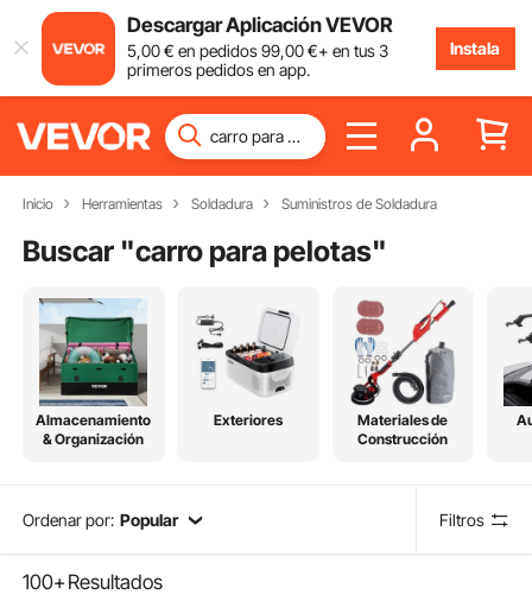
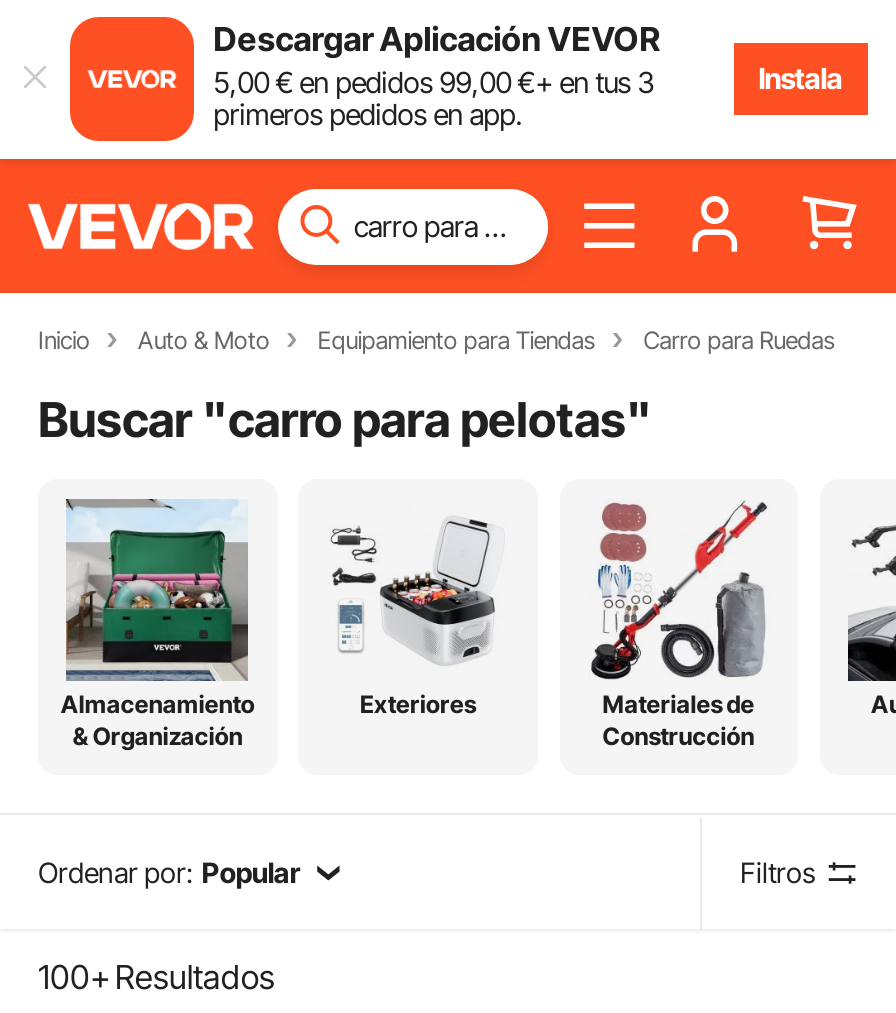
- Herramientas
- Soldadura
- Suministros de Soldadura
+ Auto & Moto
+ Equipamiento para Tiendas
+ Carro para Ruedas
